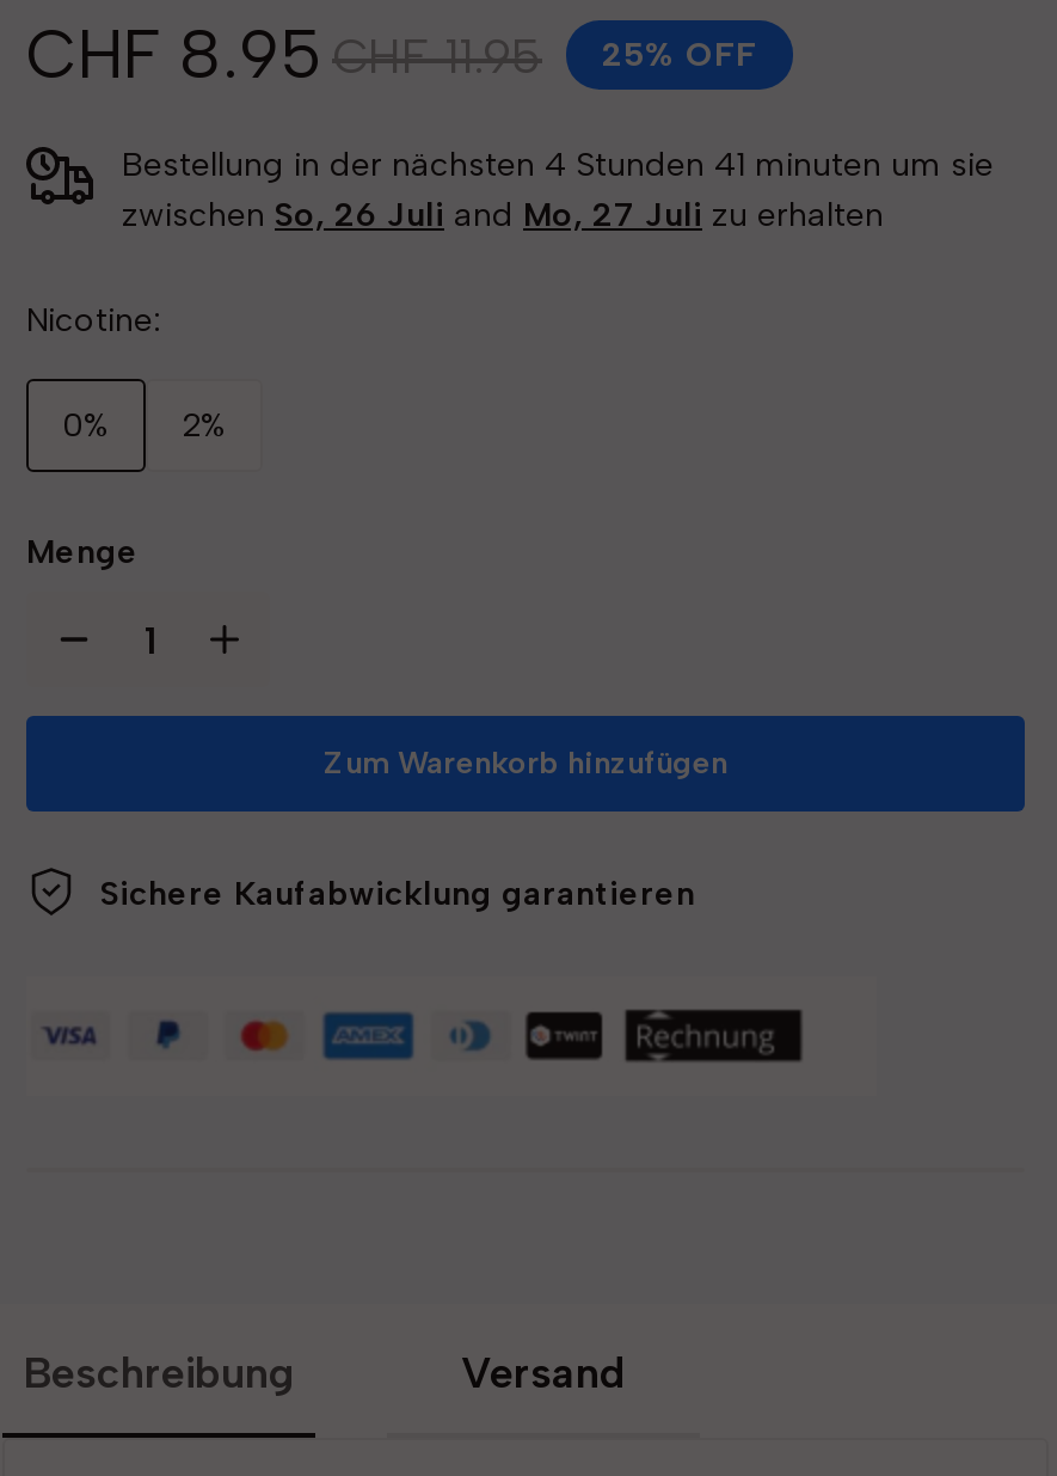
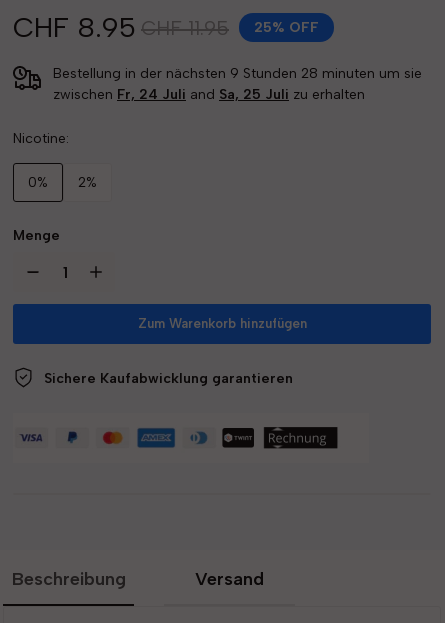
- Bestellung in der nächsten 4 Stunden 41 minuten um sie
+ Bestellung in der nächsten 9 Stunden 28 minuten um sie

- zwischen So, 26 Juli and Mo, 27 Juli zu erhalten
+ zwischen Fr, 24 Juli and Sa, 25 Juli zu erhalten
